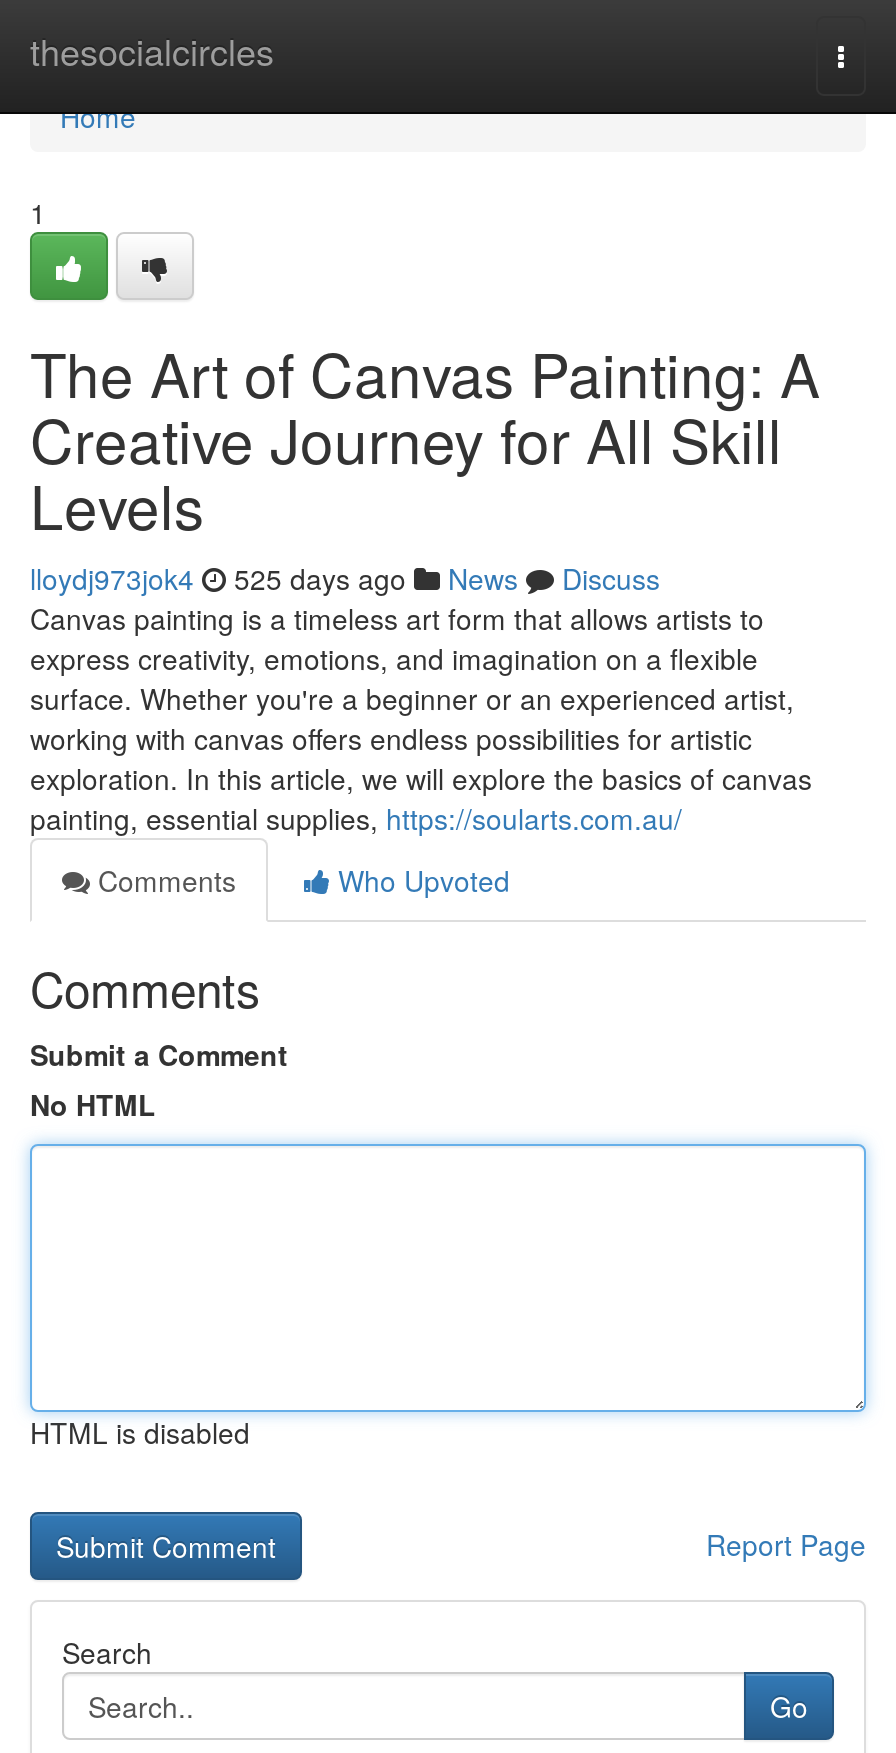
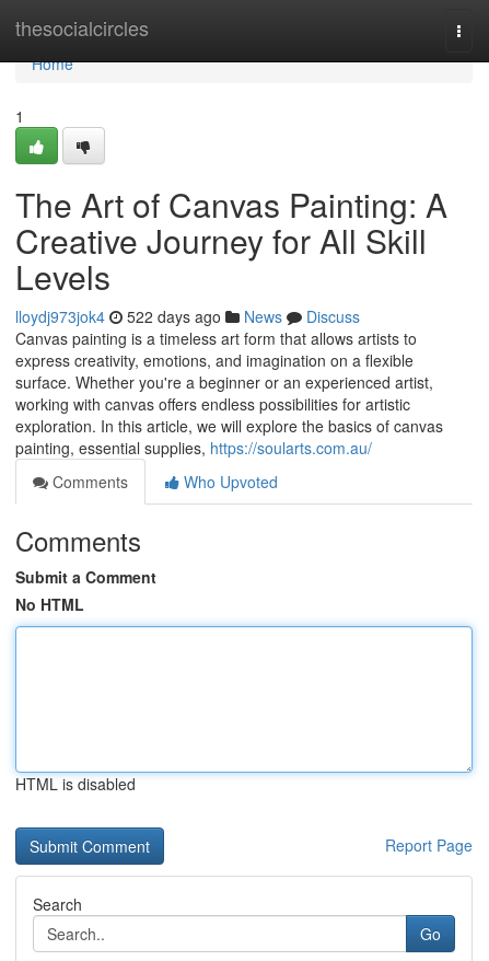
- lloydj973jok4 525 days ago News Discuss
+ lloydj973jok4 522 days ago News Discuss
